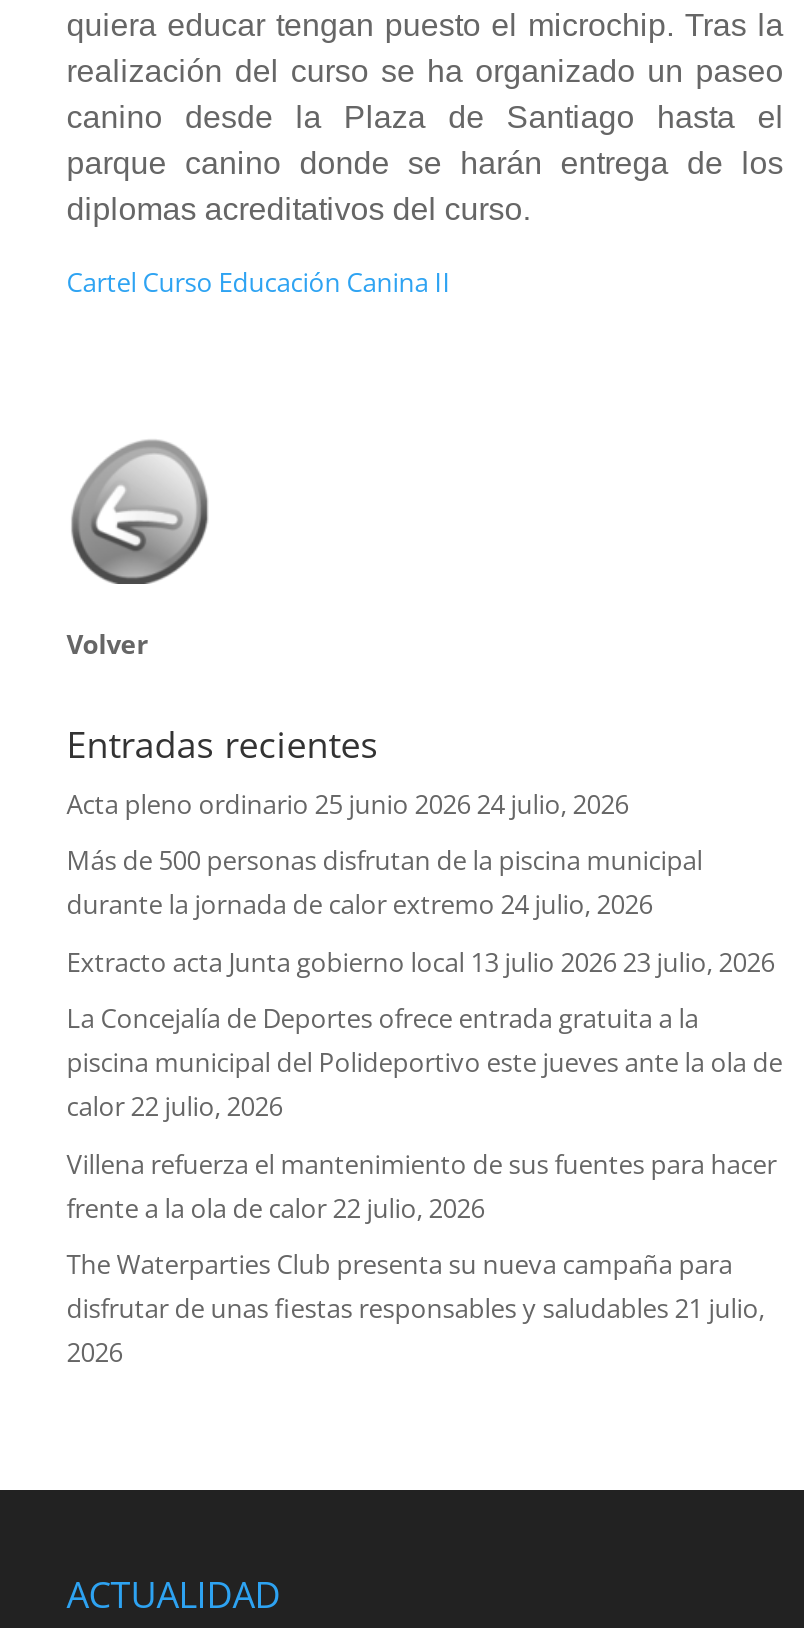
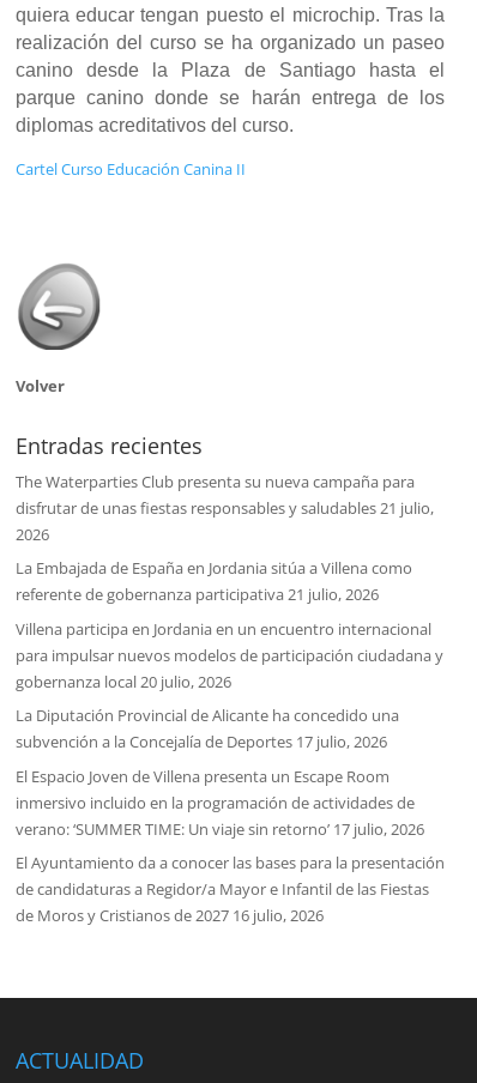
- Acta pleno ordinario 25 junio 2026 24 julio, 2026
- Más de 500 personas disfrutan de la piscina municipal
- durante la jornada de calor extremo 24 julio, 2026
- Extracto acta Junta gobierno local 13 julio 2026 23 julio, 2026
- La Concejalía de Deportes ofrece entrada gratuita a la
- piscina municipal del Polideportivo este jueves ante la ola de
- calor 22 julio, 2026
- Villena refuerza el mantenimiento de sus fuentes para hacer
- frente a la ola de calor 22 julio, 2026

moved up: The Waterparties Club presenta su nueva campaña para | disfrutar de unas fiestas responsables y saludables 21 julio, | 2026

+ La Embajada de España en Jordania sitúa a Villena como
+ referente de gobernanza participativa 21 julio, 2026
+ Villena participa en Jordania en un encuentro internacional
+ para impulsar nuevos modelos de participación ciudadana y
+ gobernanza local 20 julio, 2026
+ La Diputación Provincial de Alicante ha concedido una
+ subvención a la Concejalía de Deportes 17 julio, 2026
+ El Espacio Joven de Villena presenta un Escape Room
+ inmersivo incluido en la programación de actividades de
+ verano: ‘SUMMER TIME: Un viaje sin retorno’ 17 julio, 2026
+ El Ayuntamiento da a conocer las bases para la presentación
+ de candidaturas a Regidor/a Mayor e Infantil de las Fiestas
+ de Moros y Cristianos de 2027 16 julio, 2026
